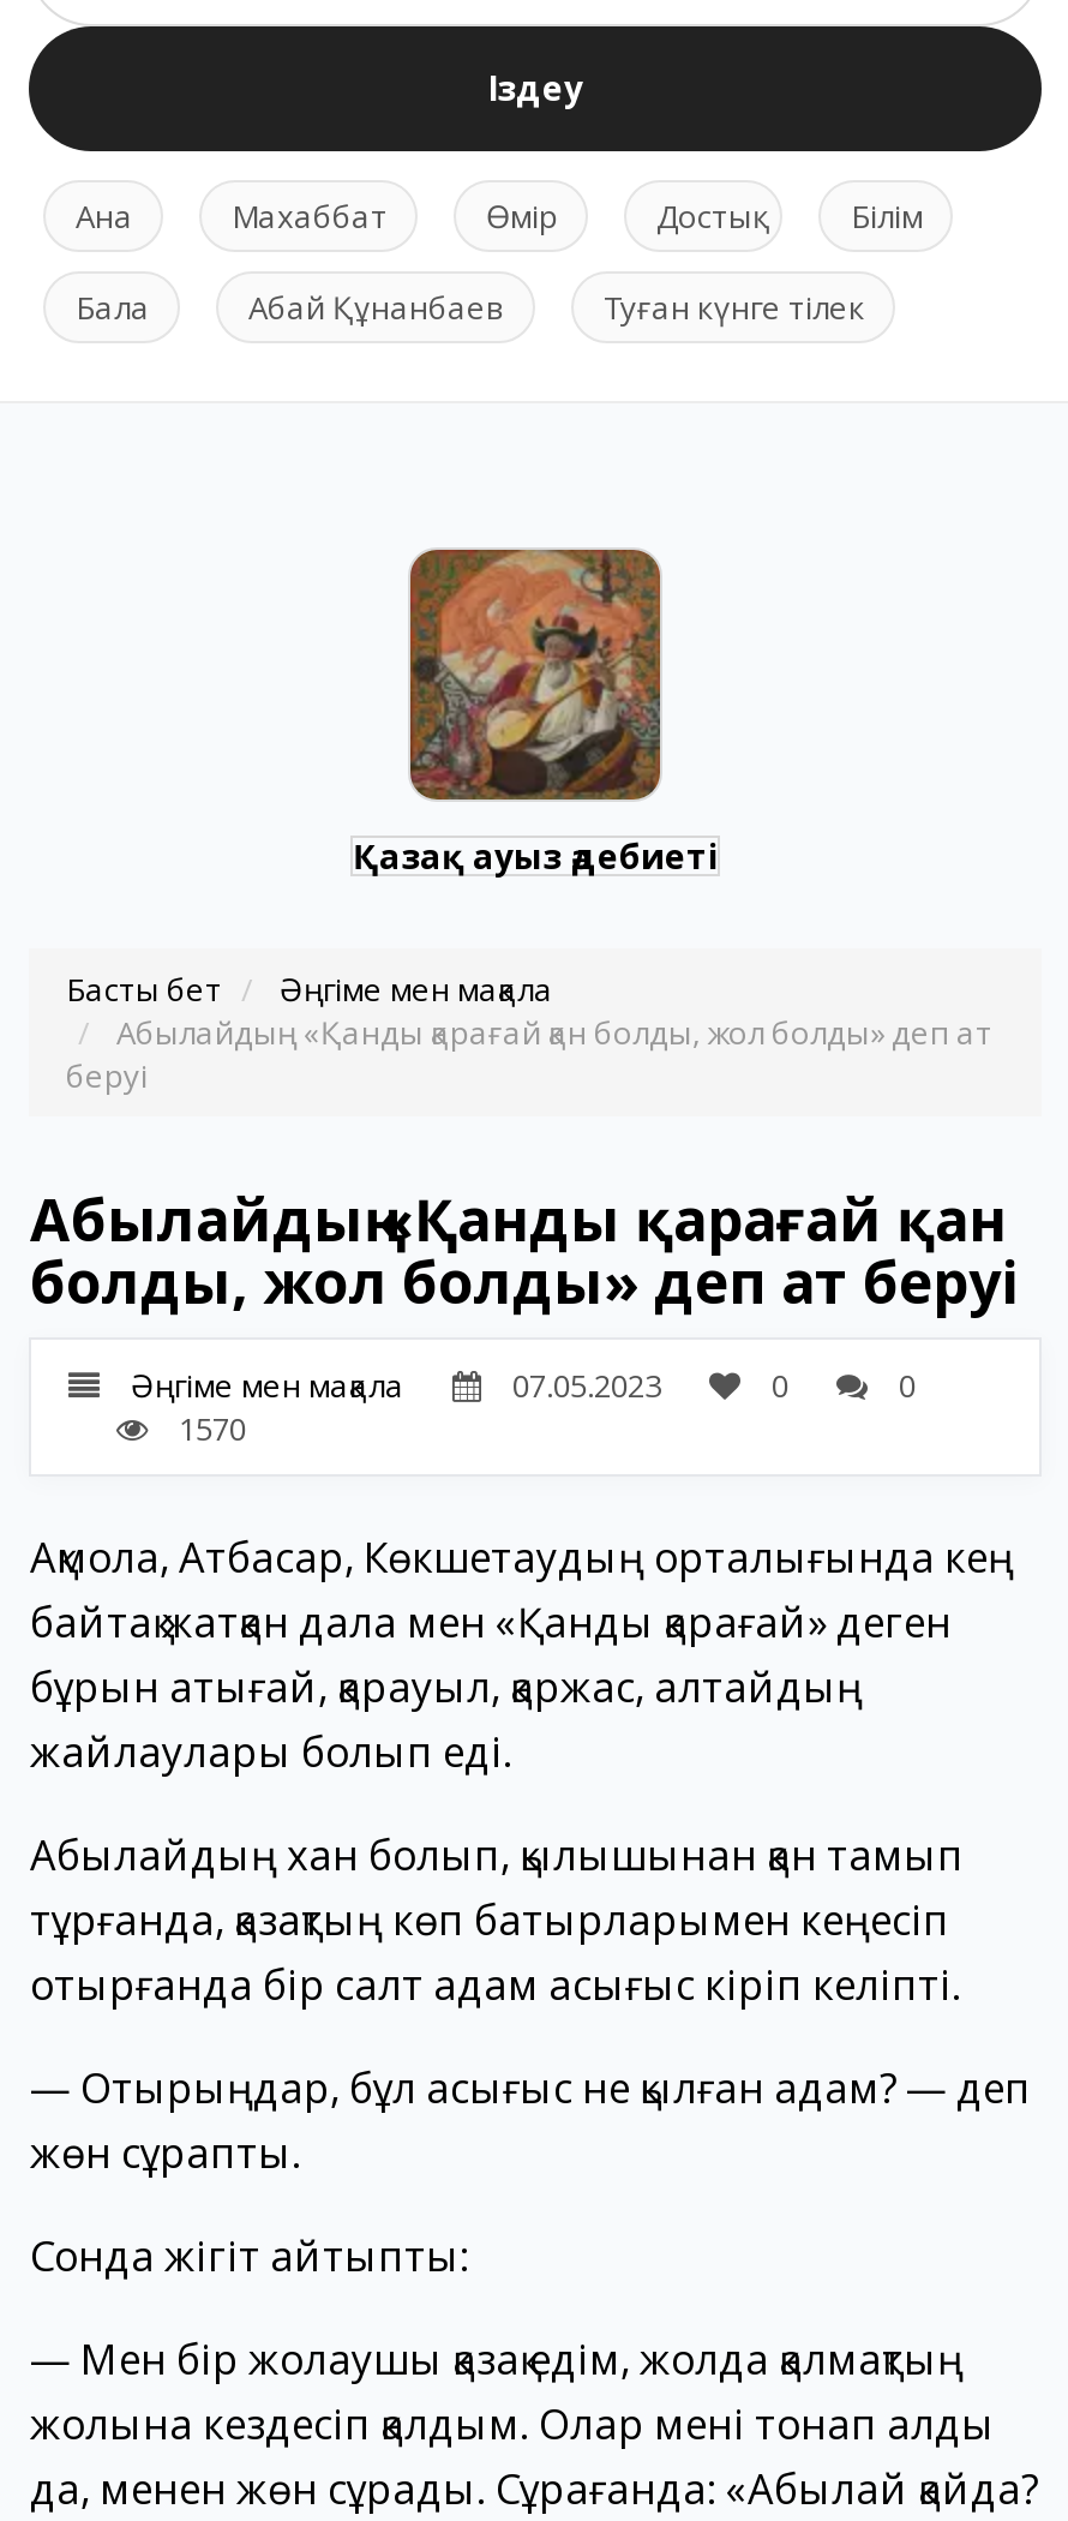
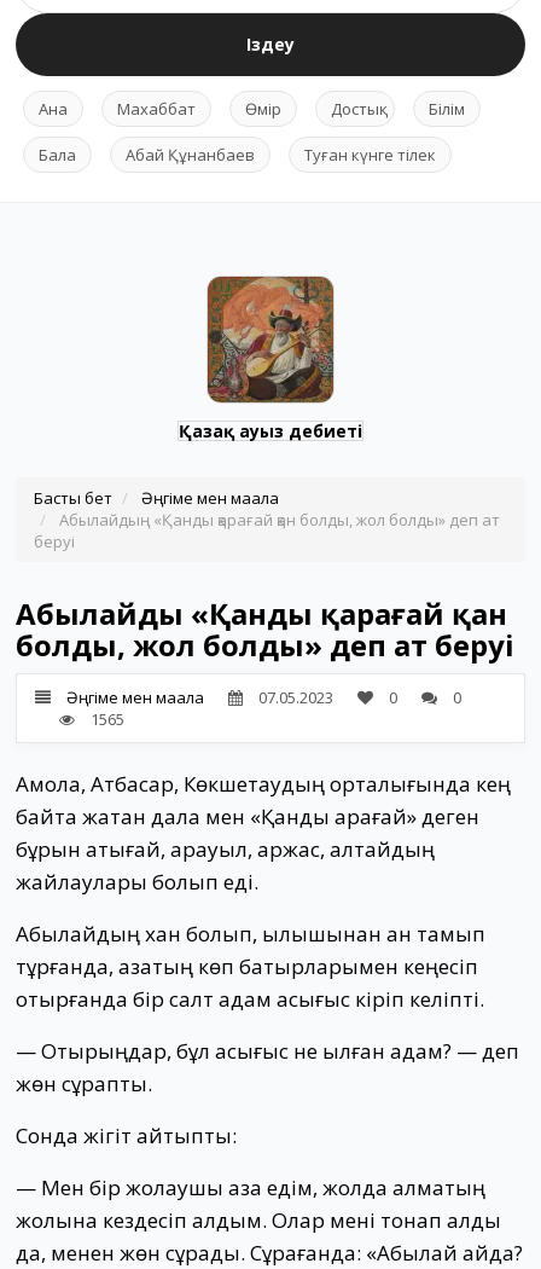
- 1570
+ 1565
